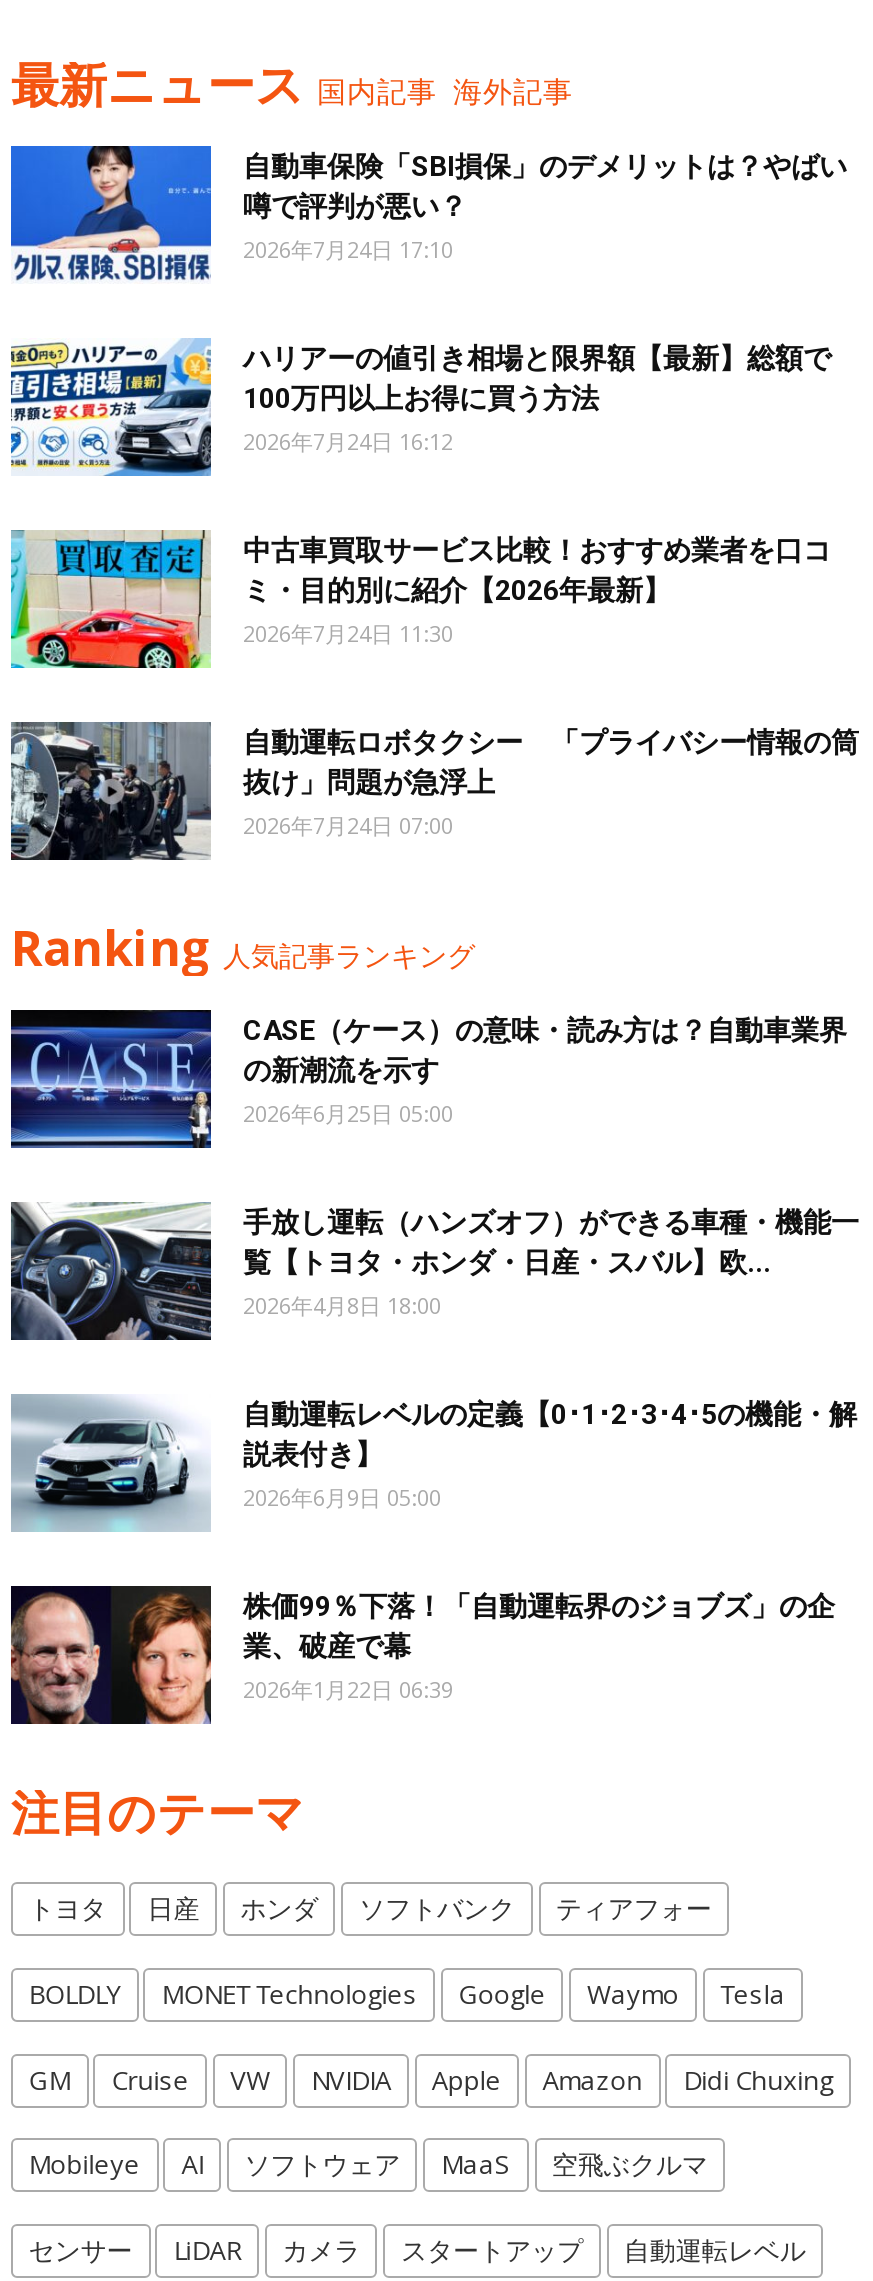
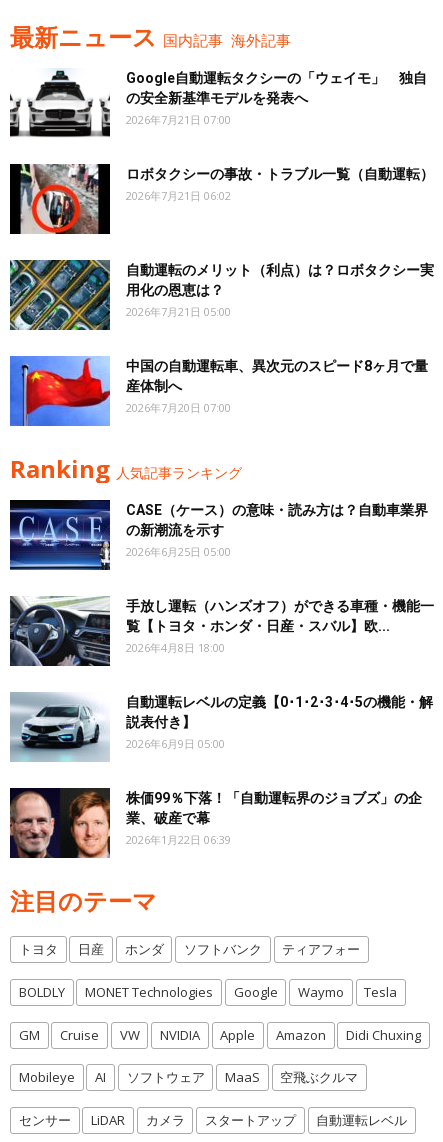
- [image]
- 自動車保険「SBI損保」のデメリットは？やばい
- 噂で評判が悪い？
- 2026年7月24日 17:10
+ [image]
+ Google自動運転タクシーの「ウェイモ」 独自
+ の安全新基準モデルを発表へ
+ 2026年7月21日 07:00

- [image]
- ハリアーの値引き相場と限界額【最新】総額で
- 100万円以上お得に買う方法
- 2026年7月24日 16:12
+ [image]
+ ロボタクシーの事故・トラブル一覧（自動運転）
+ 2026年7月21日 06:02

- [image]
- 中古車買取サービス比較！おすすめ業者を口コ
- ミ・目的別に紹介【2026年最新】
- 2026年7月24日 11:30
+ [image]
+ 自動運転のメリット（利点）は？ロボタクシー実
+ 用化の恩恵は？
+ 2026年7月21日 05:00

- [image]
- 自動運転ロボタクシー 「プライバシー情報の筒
- 抜け」問題が急浮上
- 2026年7月24日 07:00
+ [image]
+ 中国の自動運転車、異次元のスピード8ヶ月で量
+ 産体制へ
+ 2026年7月20日 07:00
